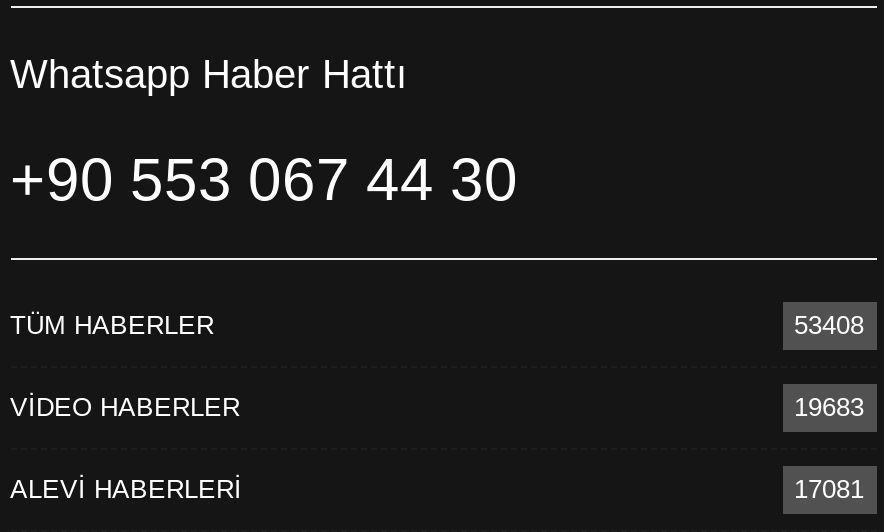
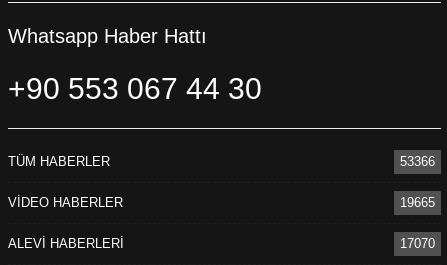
- 53408
+ 53366

- 19683
+ 19665

- 17081
+ 17070
